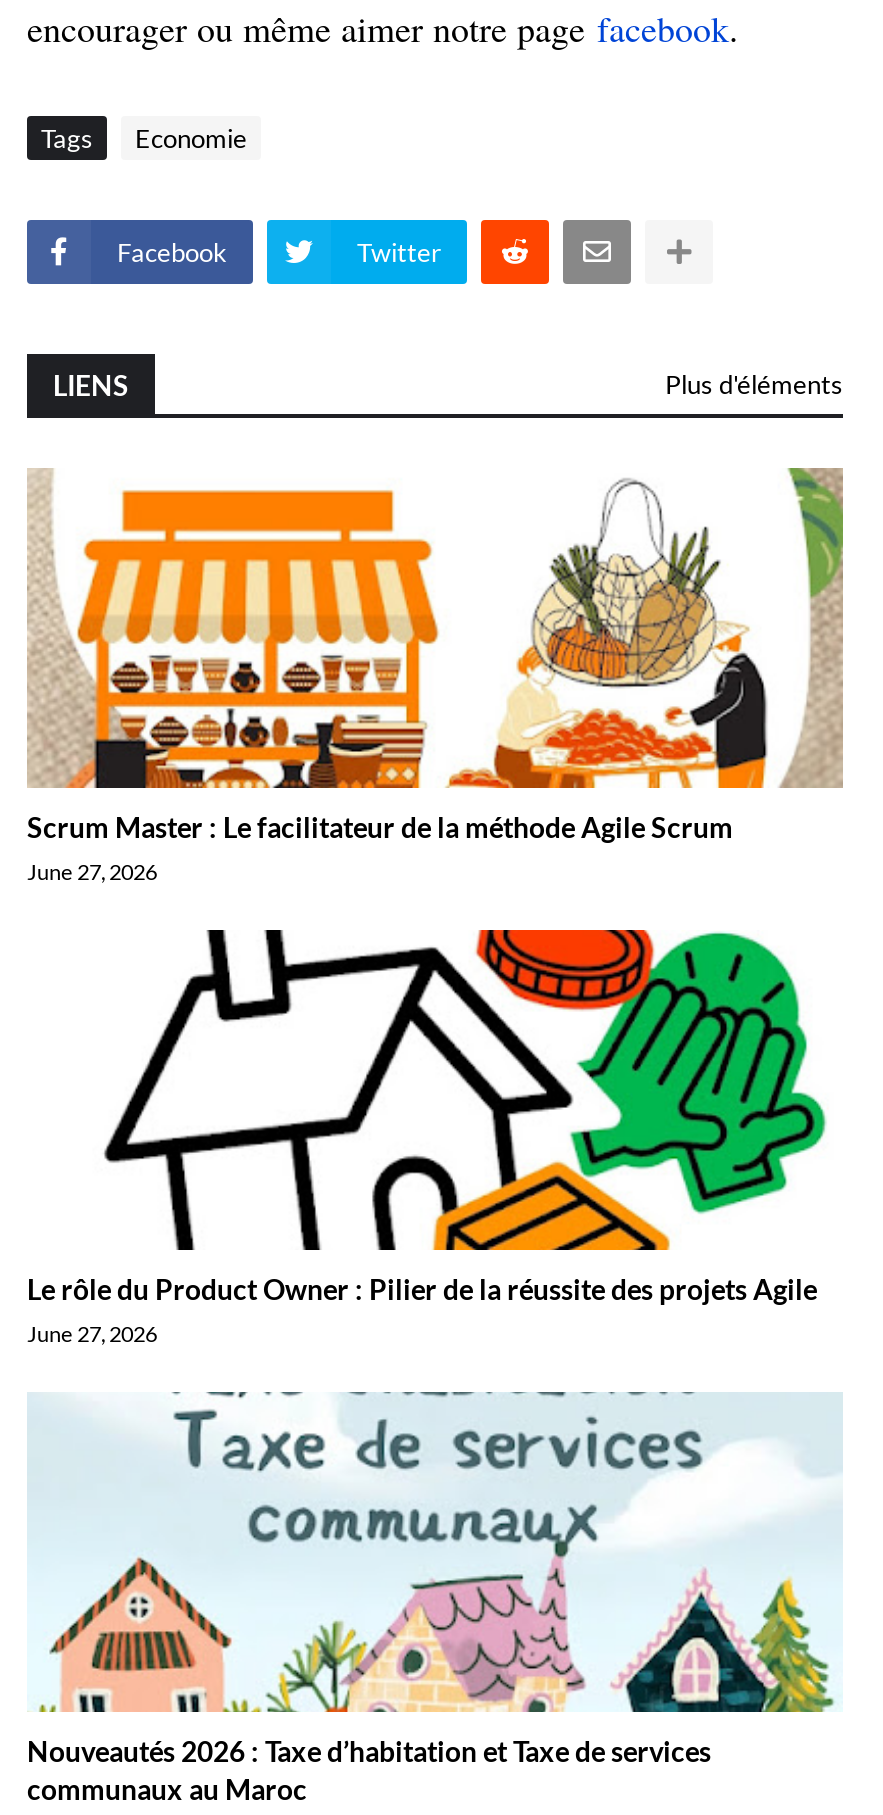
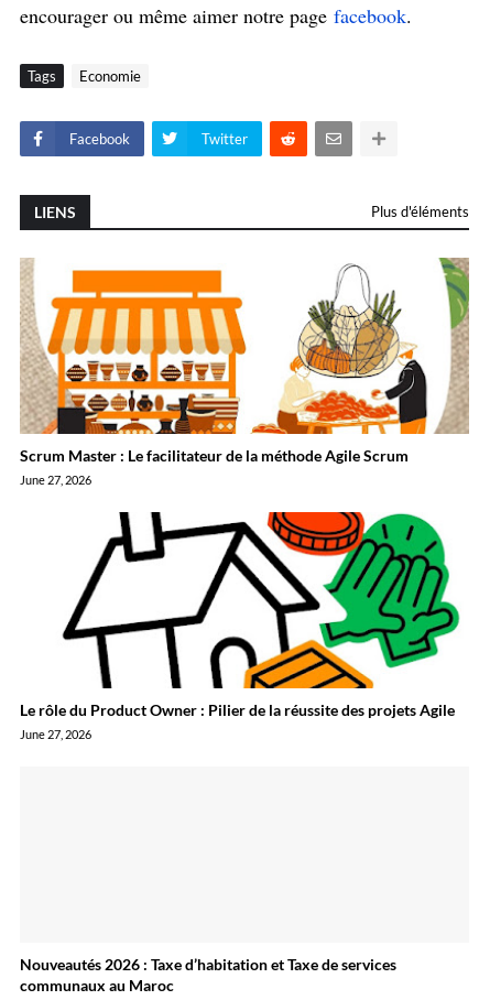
- [image]
